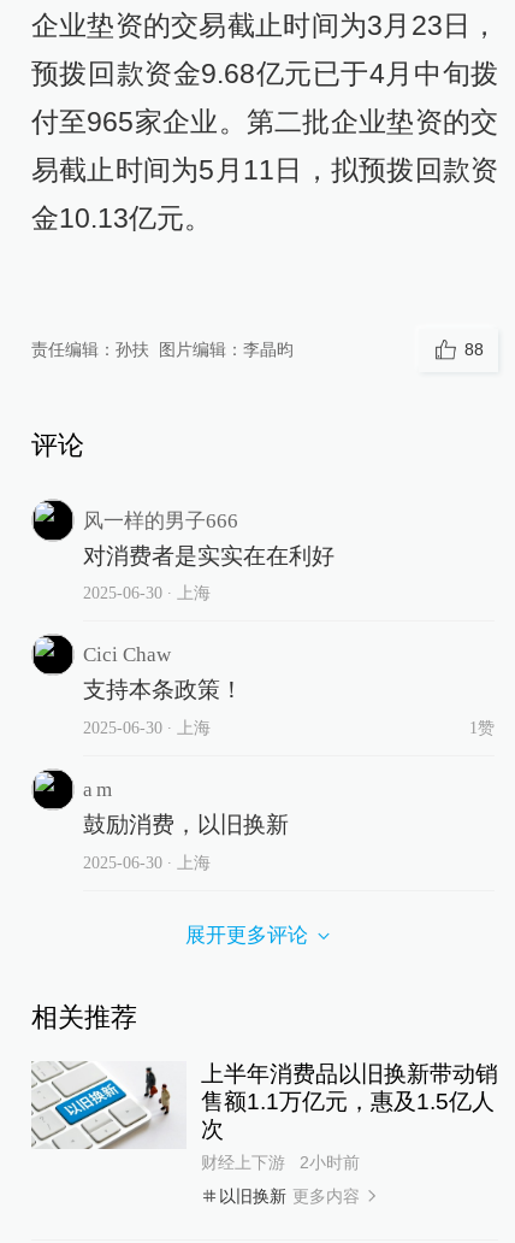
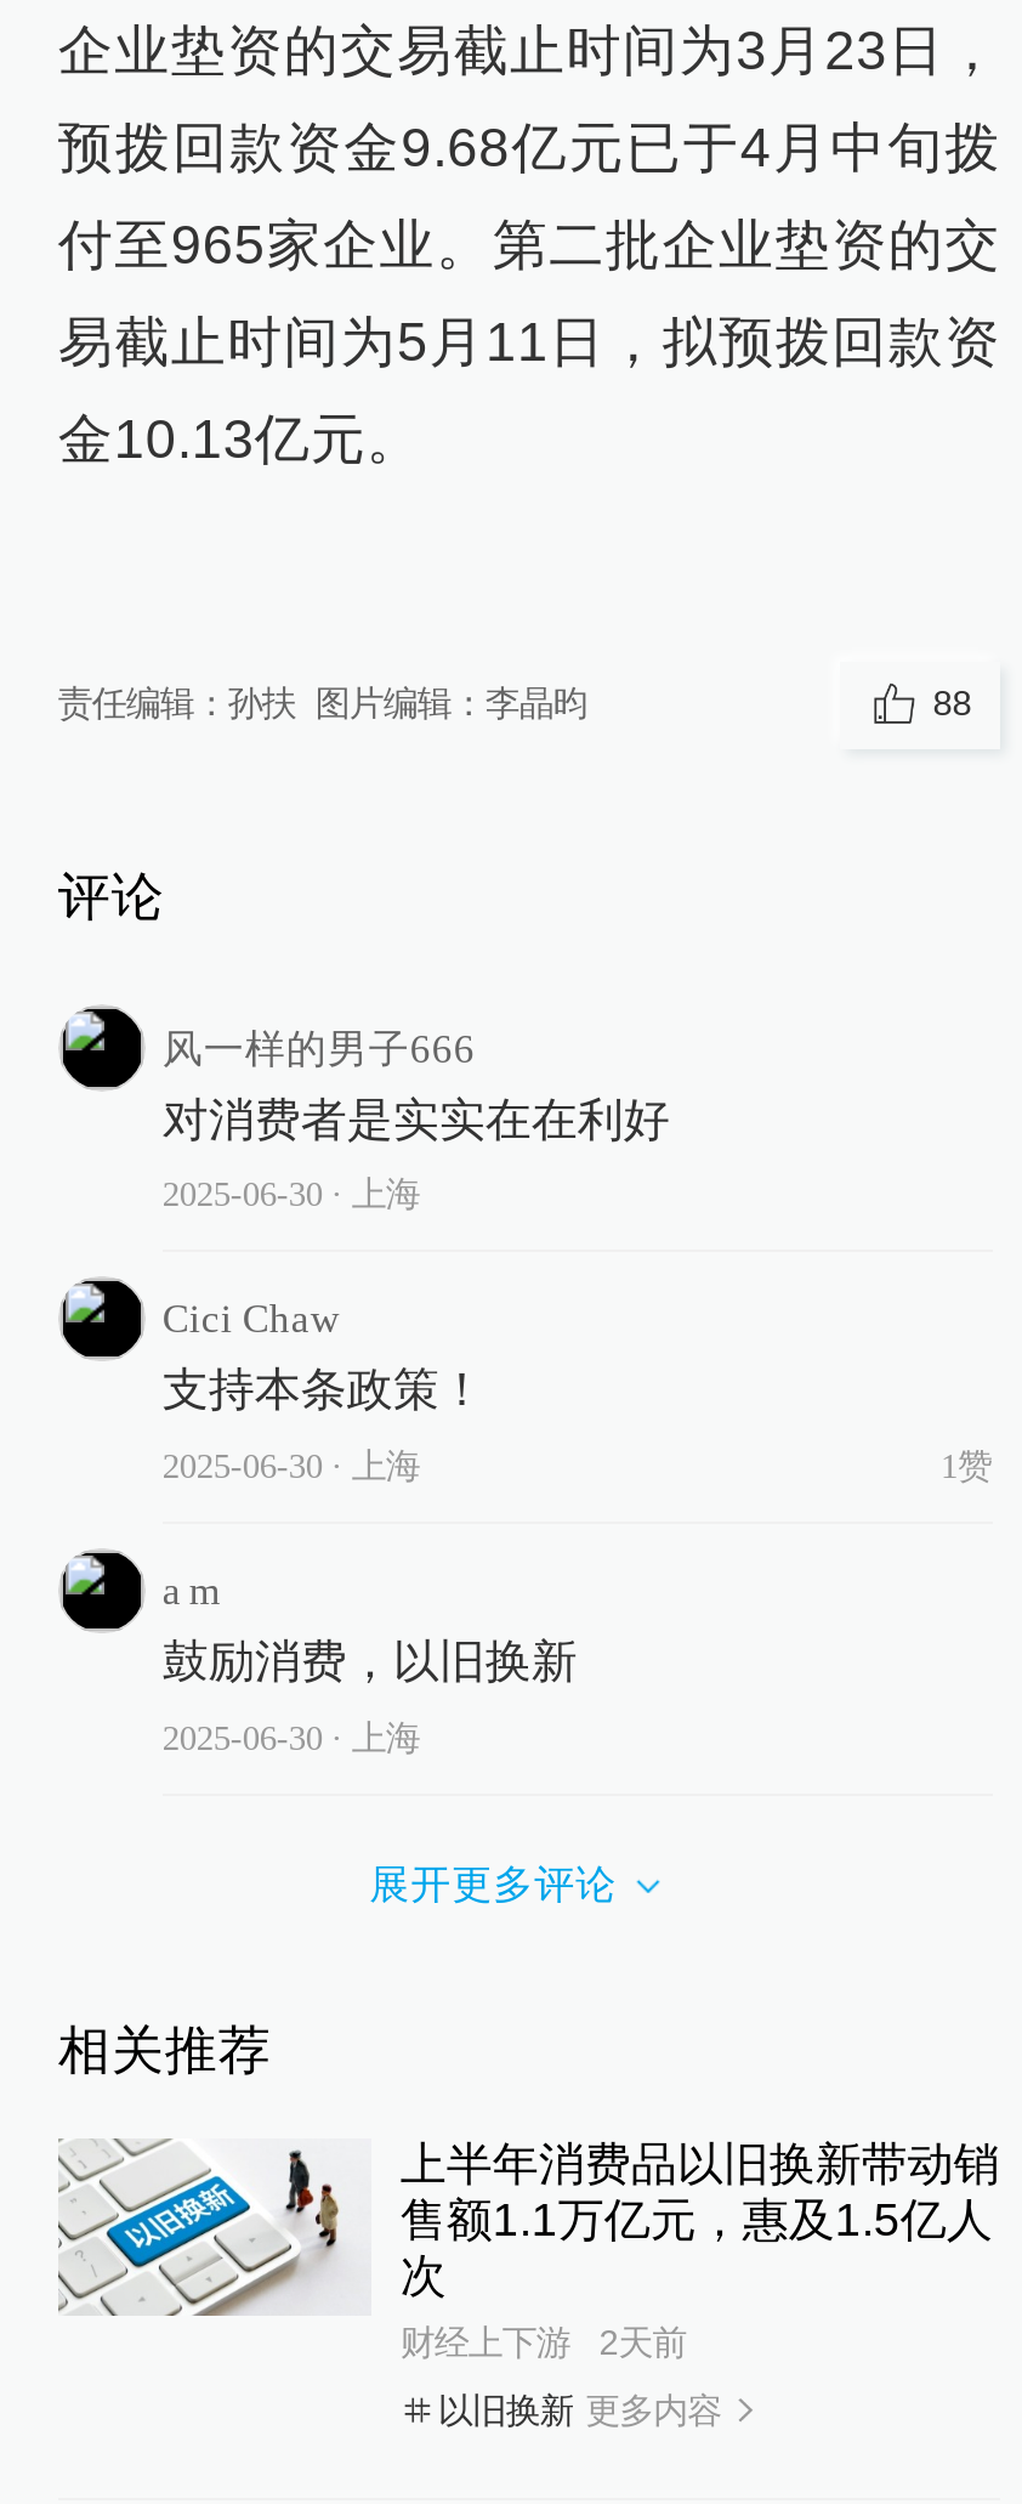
- 财经上下游 2小时前
+ 财经上下游 2天前
